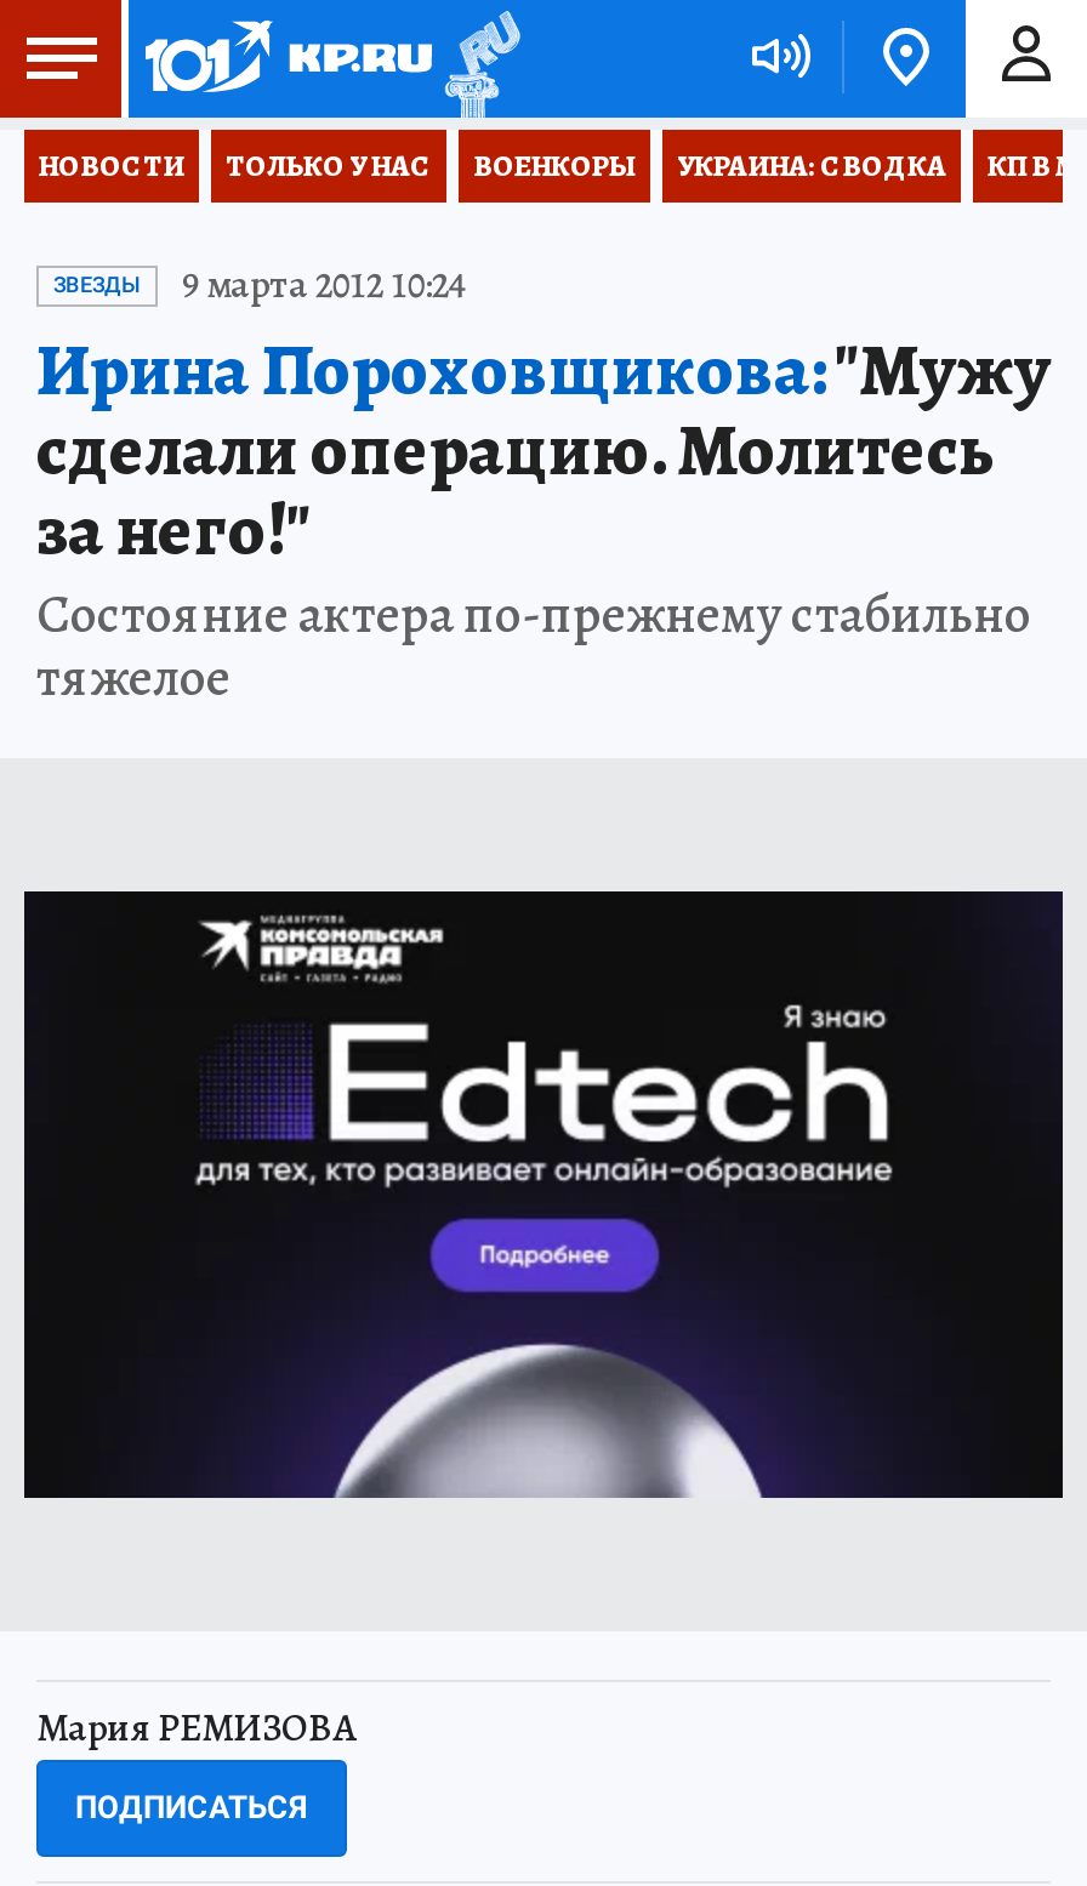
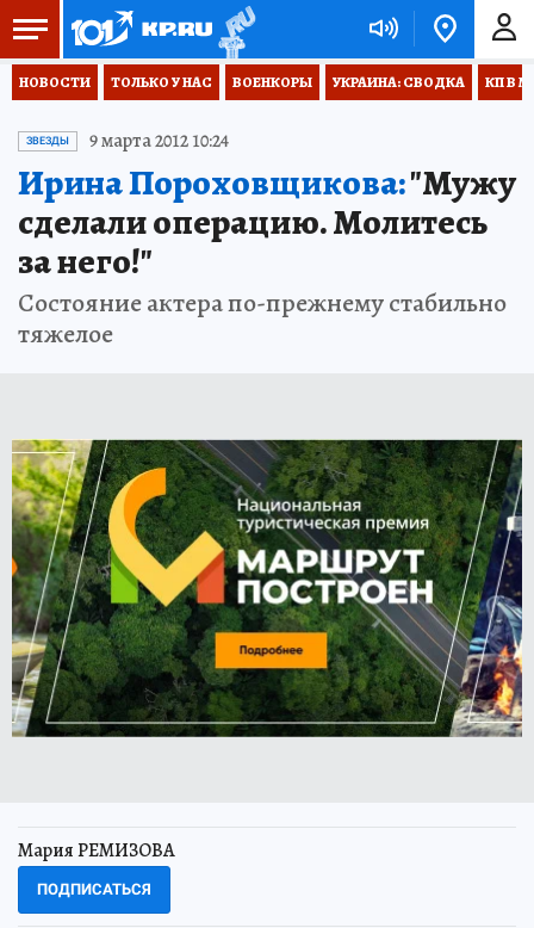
- [image]
+ [image]
